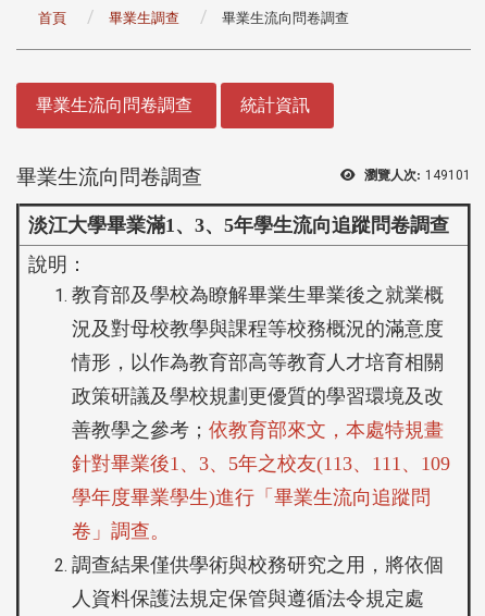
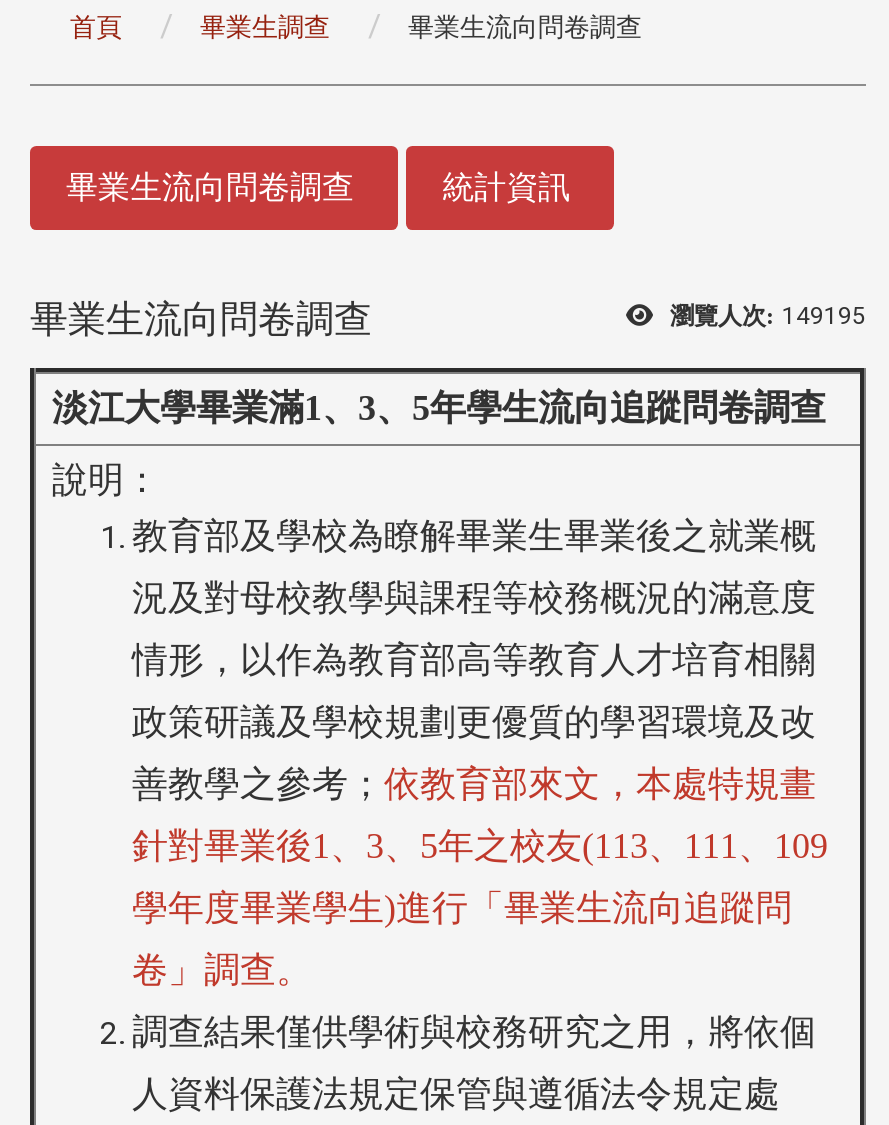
- 瀏覽人次: 149101
+ 瀏覽人次: 149195
